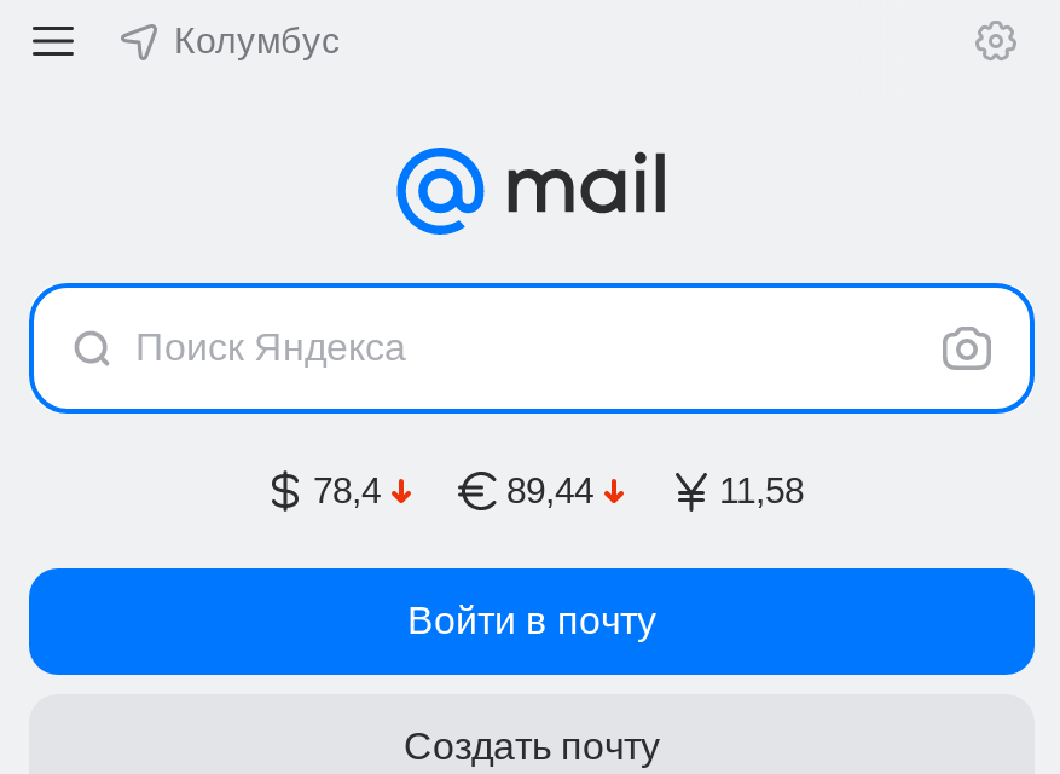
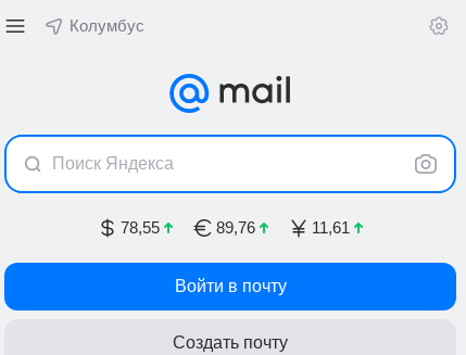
- 78,4
+ 78,55

- 89,44
+ 89,76

- 11,58
+ 11,61
